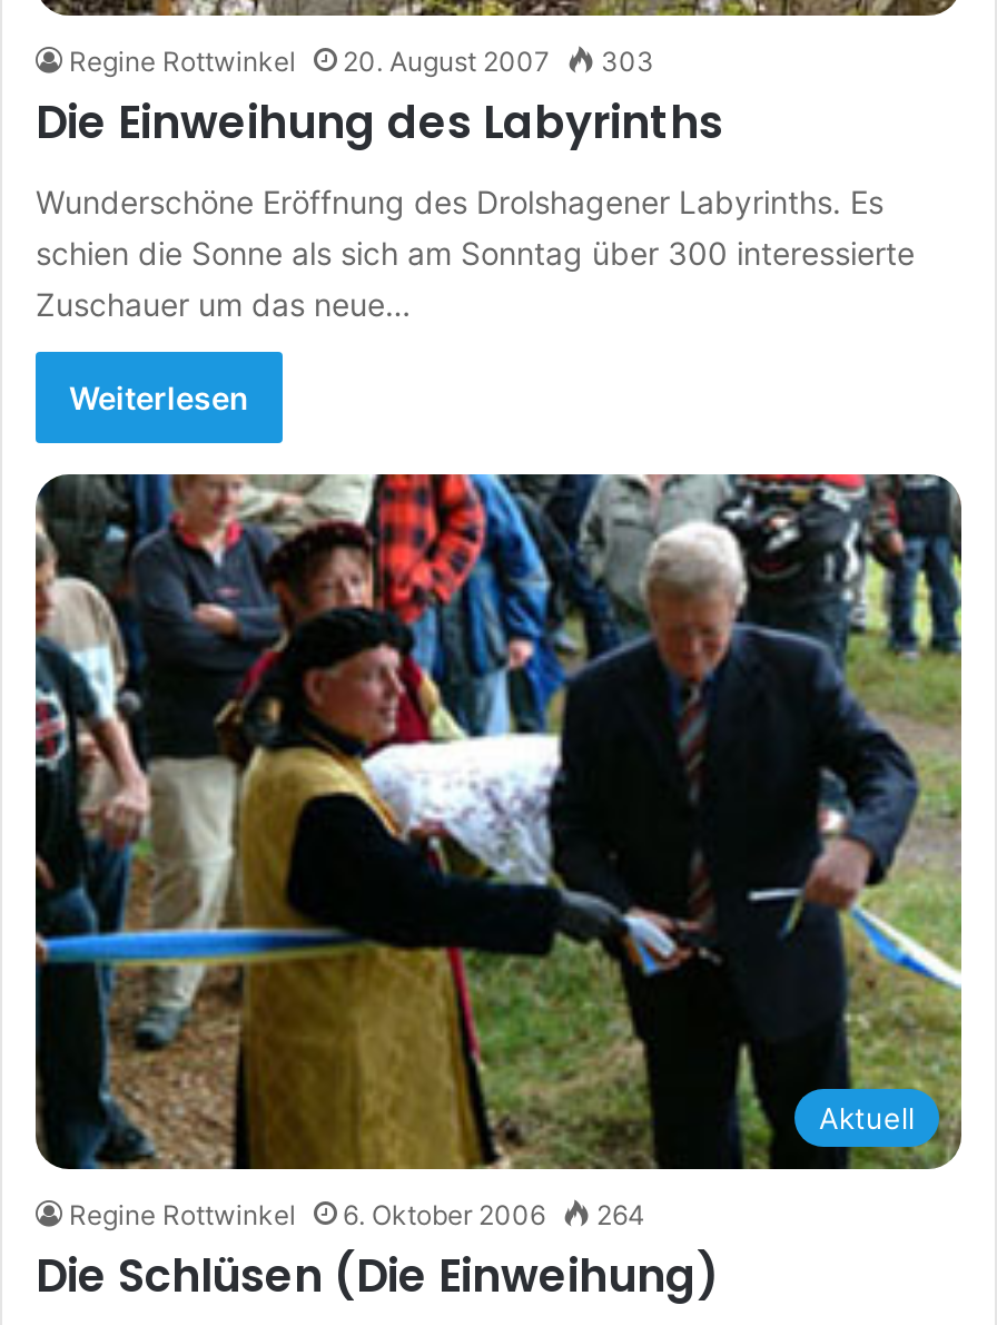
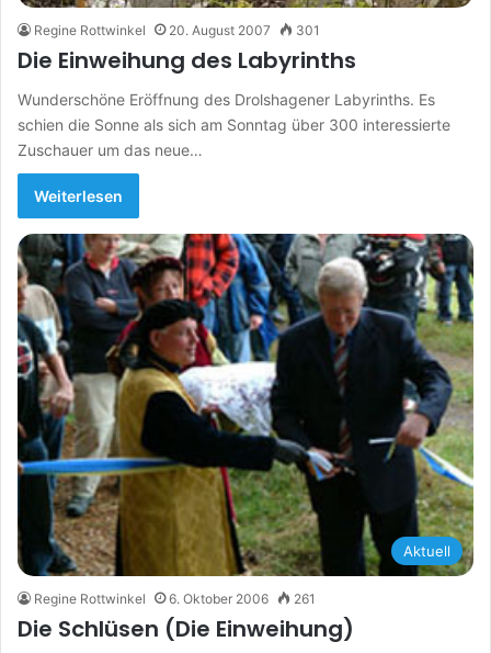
- Regine Rottwinkel 20. August 2007 303
+ Regine Rottwinkel 20. August 2007 301

- Regine Rottwinkel 6. Oktober 2006 264
+ Regine Rottwinkel 6. Oktober 2006 261
